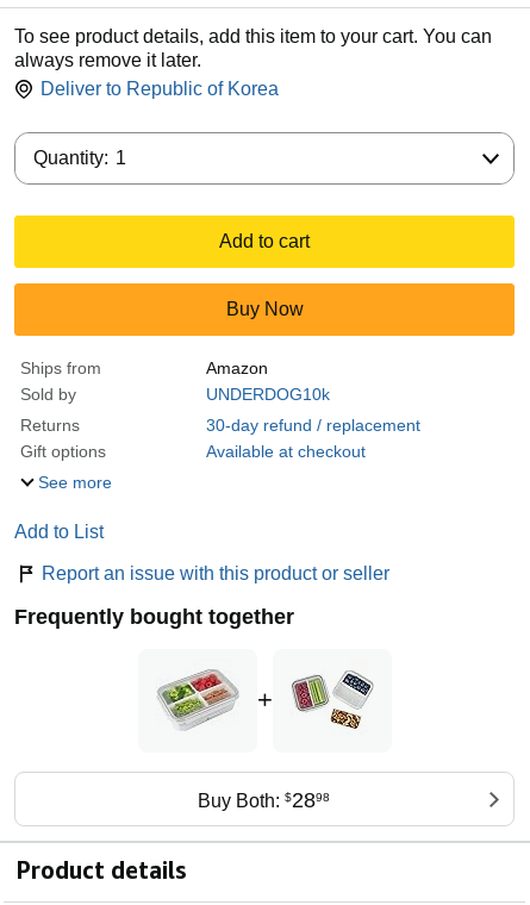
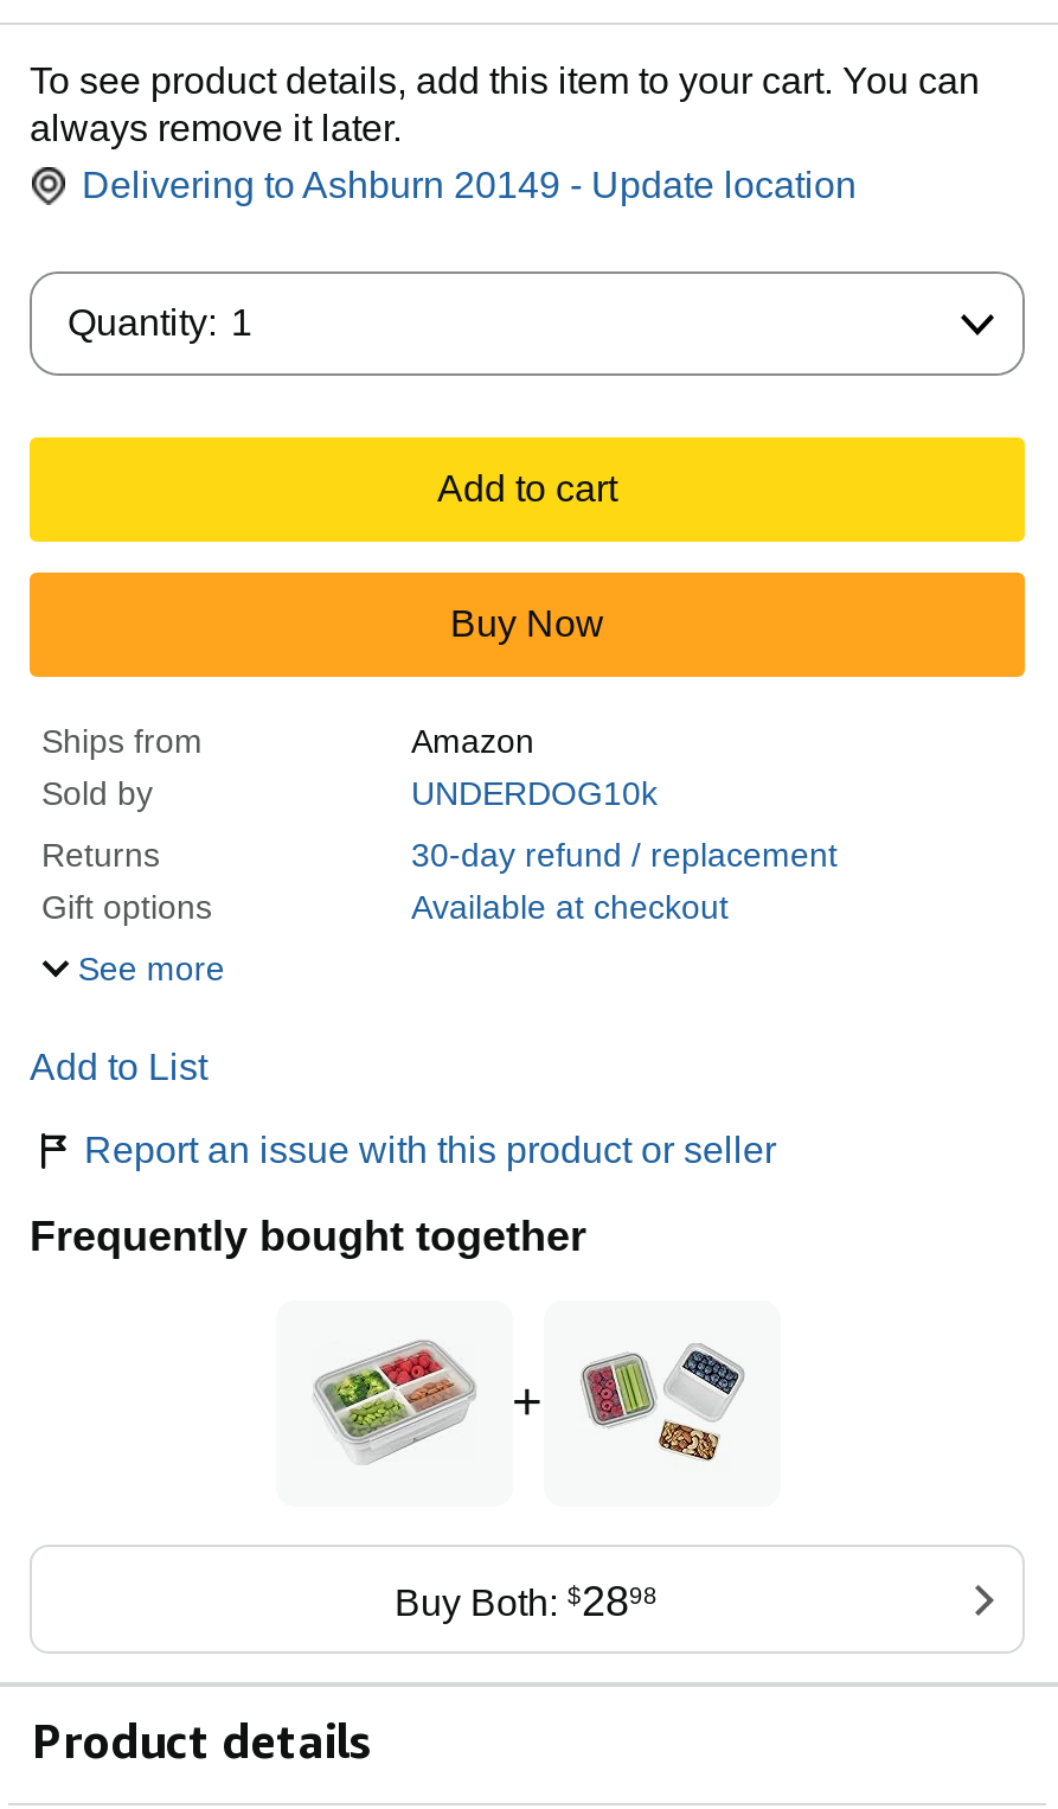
- Deliver to Republic of Korea
+ Delivering to Ashburn 20149 - Update location
